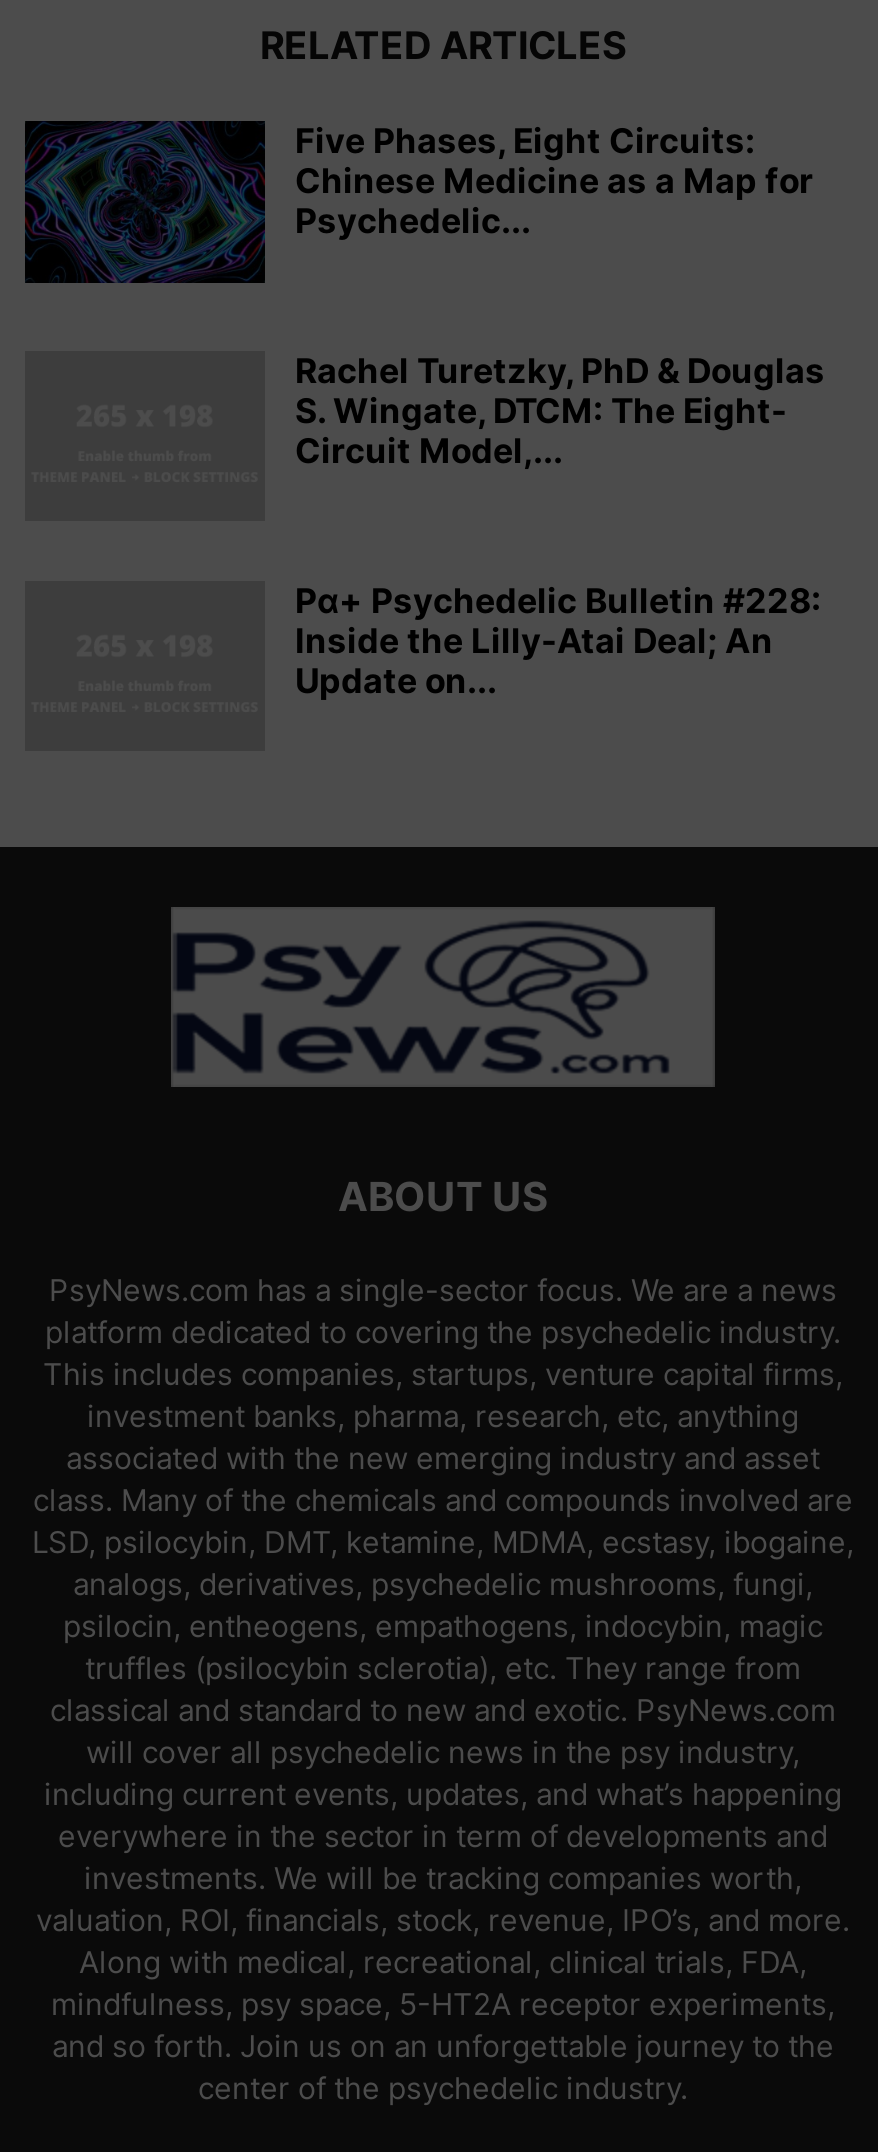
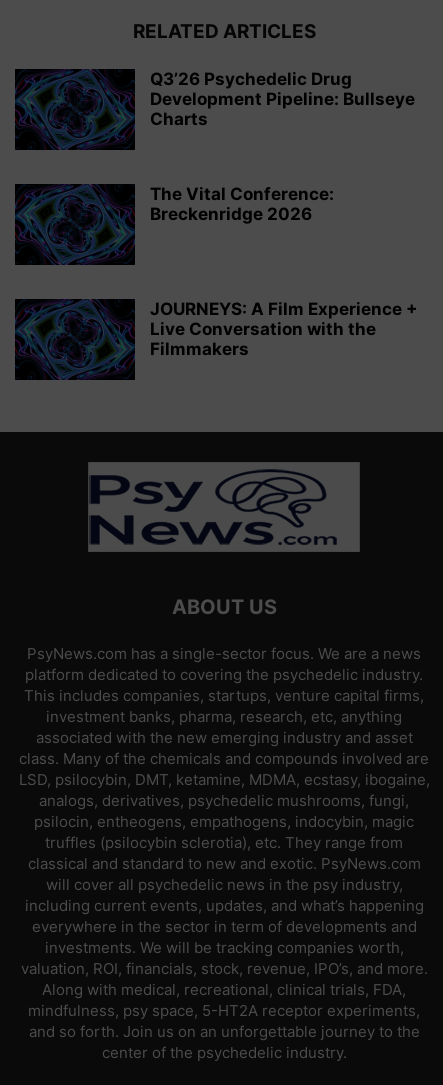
+ [image]

+ [image]

- Five Phases, Eight Circuits:
- Chinese Medicine as a Map for
- Psychedelic...
+ Q3’26 Psychedelic Drug
+ Development Pipeline: Bullseye
+ Charts

- Rachel Turetzky, PhD & Douglas
- S. Wingate, DTCM: The Eight-
- Circuit Model,...
+ The Vital Conference:
+ Breckenridge 2026

- Pα+ Psychedelic Bulletin #228:
- Inside the Lilly-Atai Deal; An
- Update on...
+ JOURNEYS: A Film Experience +
+ Live Conversation with the
+ Filmmakers
